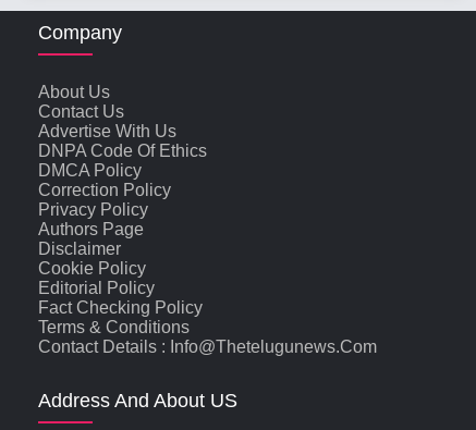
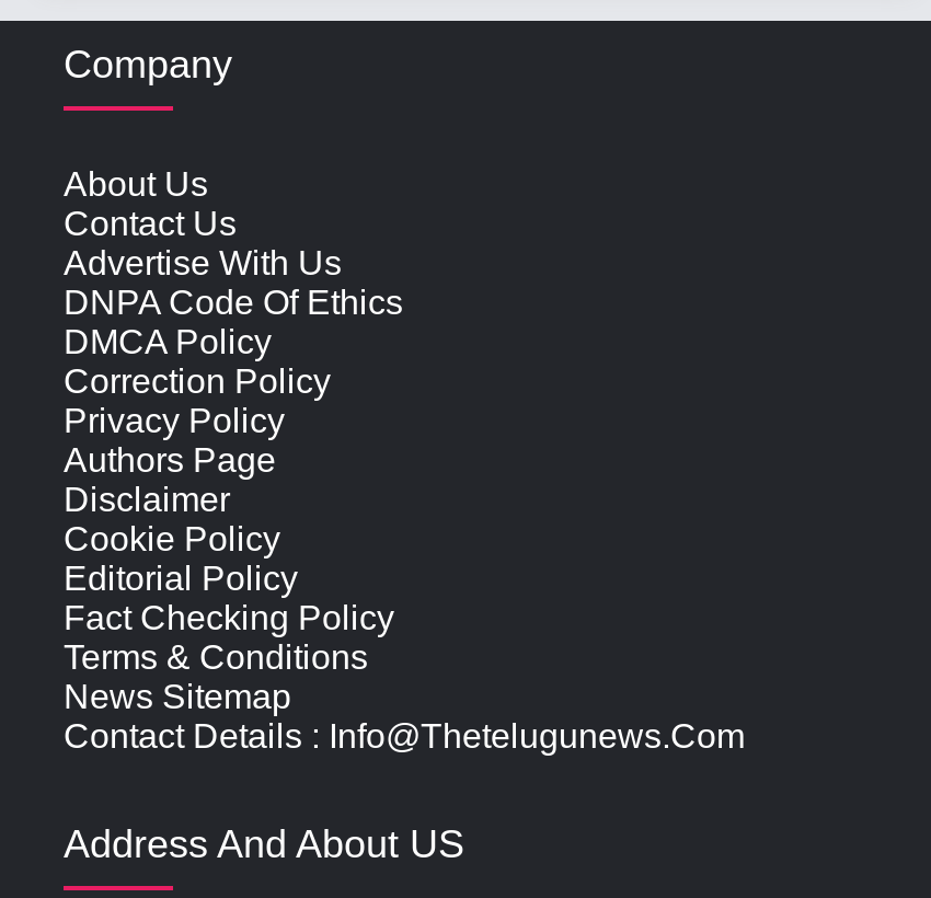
+ News Sitemap
